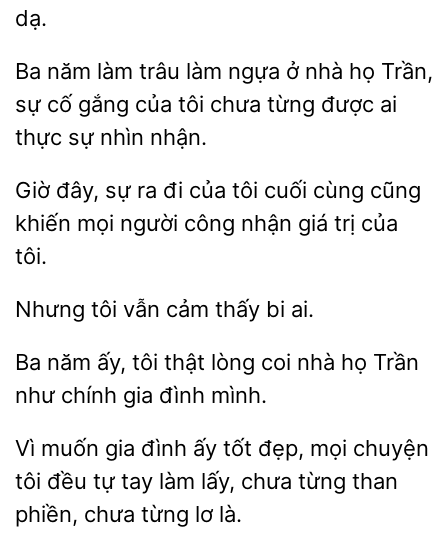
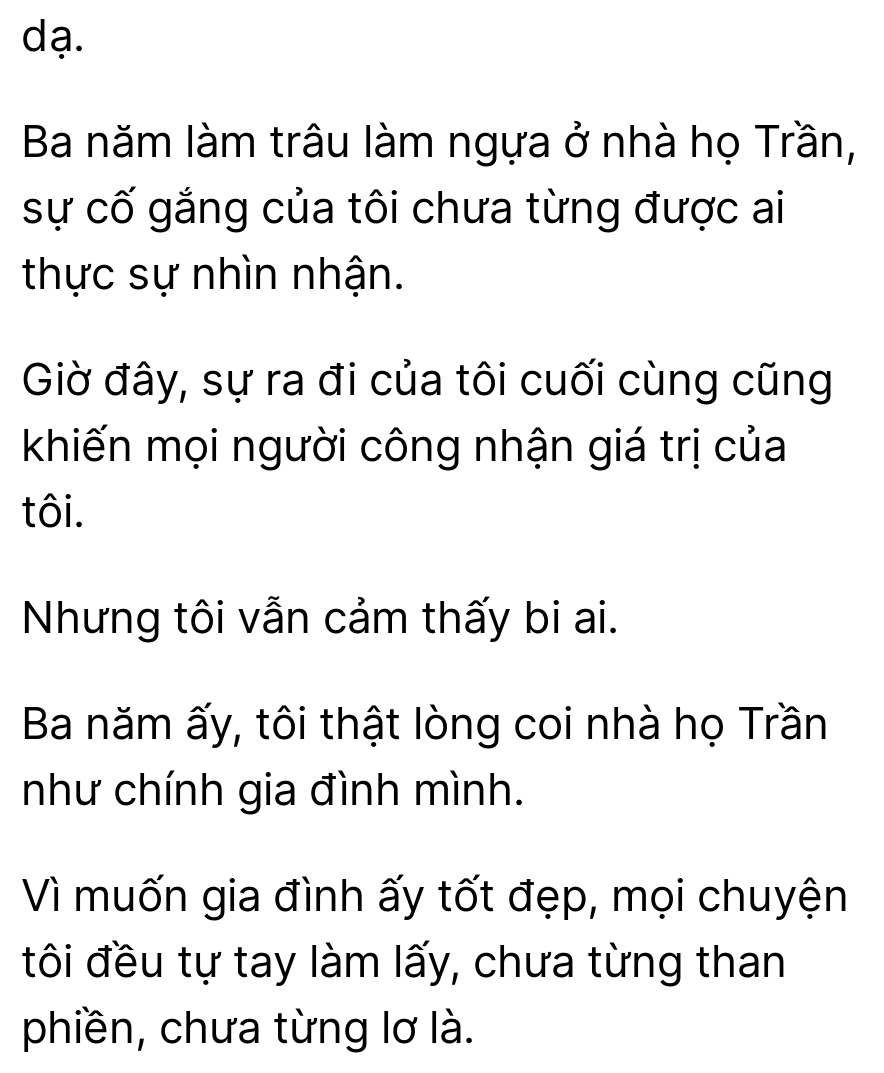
- Ba năm làm trâu làm ngựa nhà họ Trần,
- sự
- gắng của tôi
- từng được ai
+ Ba năm làm trâu làm
+ họ Trần,
+ sự cố gắng của tôi chưa từng được ai

- đi của
- cuối cùng cũng
- khiến mọi
- công nhận giá trị của
- tôi.
+ đi của tôi cuối cùng cũng
+ khiến mọi người công
+ giá trị của

- Nhưng tôi vẫn
- bi
+ tôi
+ cảm thấy
+ ai.

- Ba năm ấy,
- thật lòng
+ năm ấy, tôi thật lòng coi

- như chính gia đình mình.
+ như
+ gia đình mình.

- Vì muốn gia đình ấy tốt
- mọi chuyện
- đều tự tay làm lấy, chưa từng
+ Vì muốn gia đình
+ đẹp, mọi chuyện
+ đều tự tay làm lấy, chưa từng than
